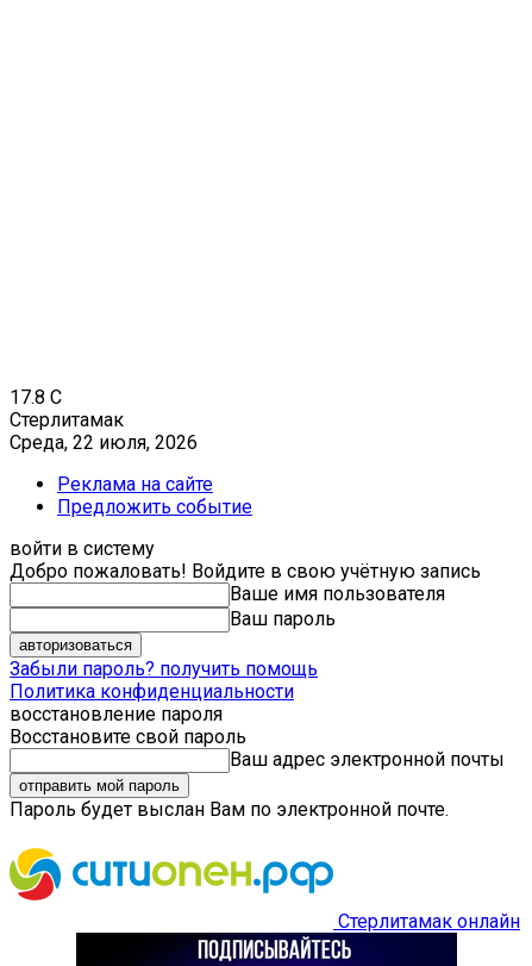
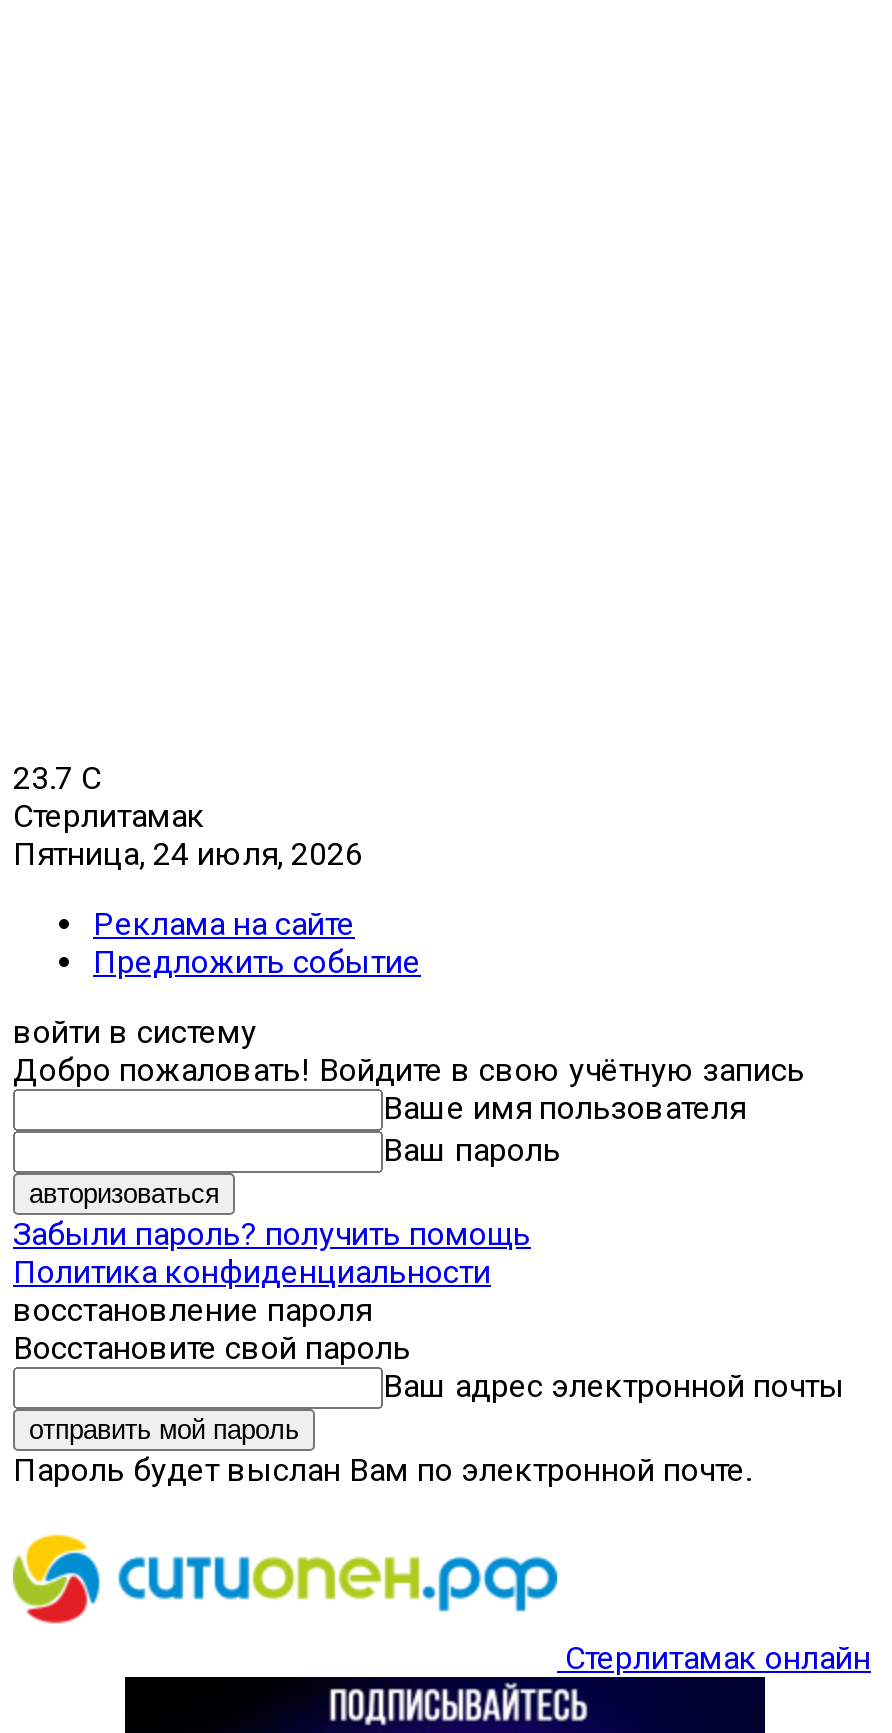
- 17.8 C
+ 23.7 C

- Среда, 22 июля, 2026
+ Пятница, 24 июля, 2026
